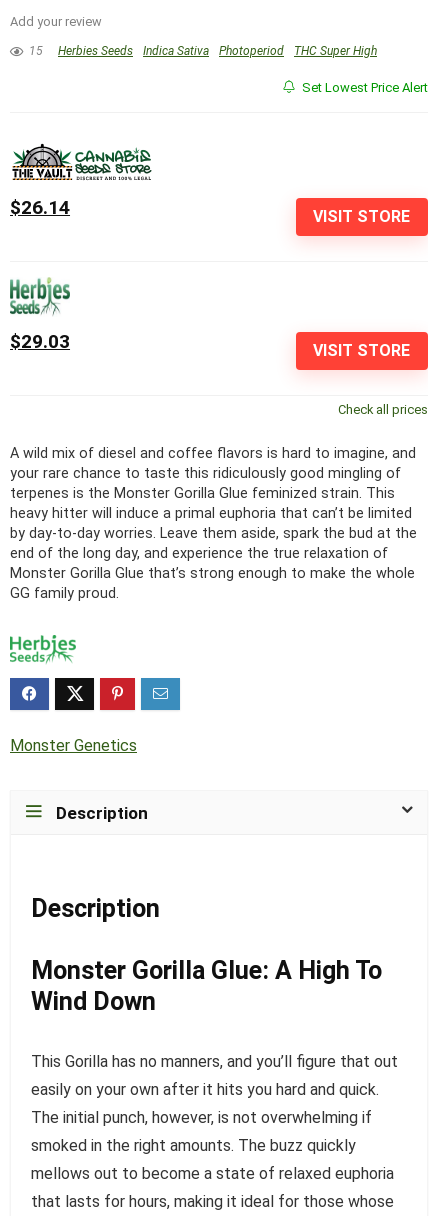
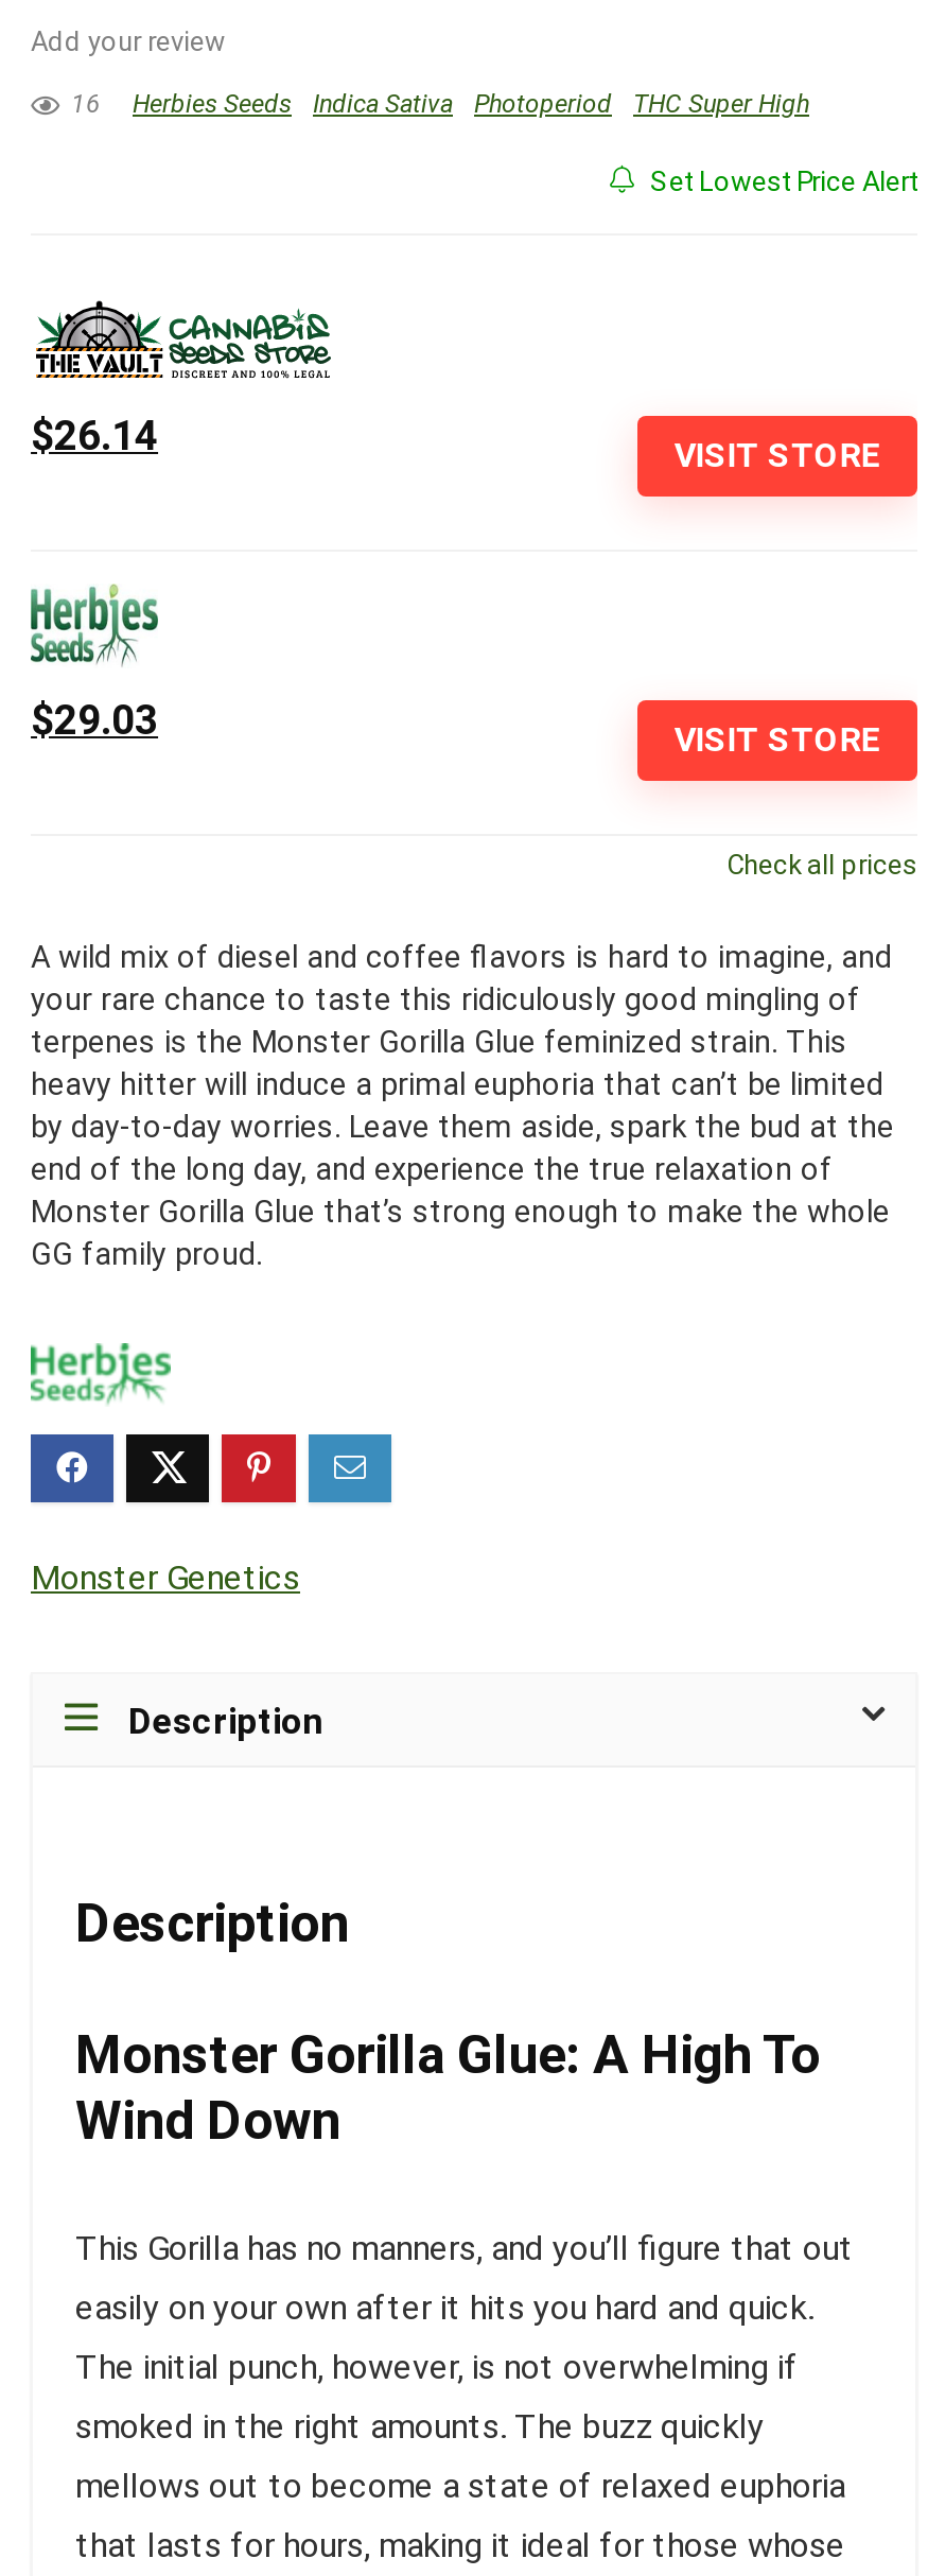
- 15 Herbies Seeds Indica Sativa Photoperiod THC Super High
+ 16 Herbies Seeds Indica Sativa Photoperiod THC Super High
